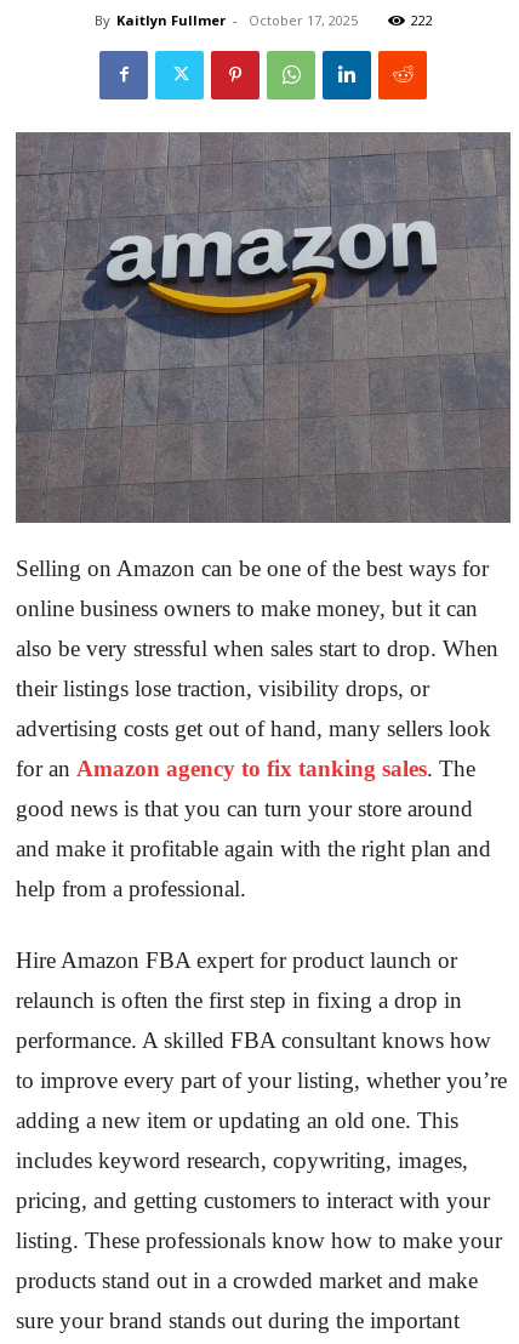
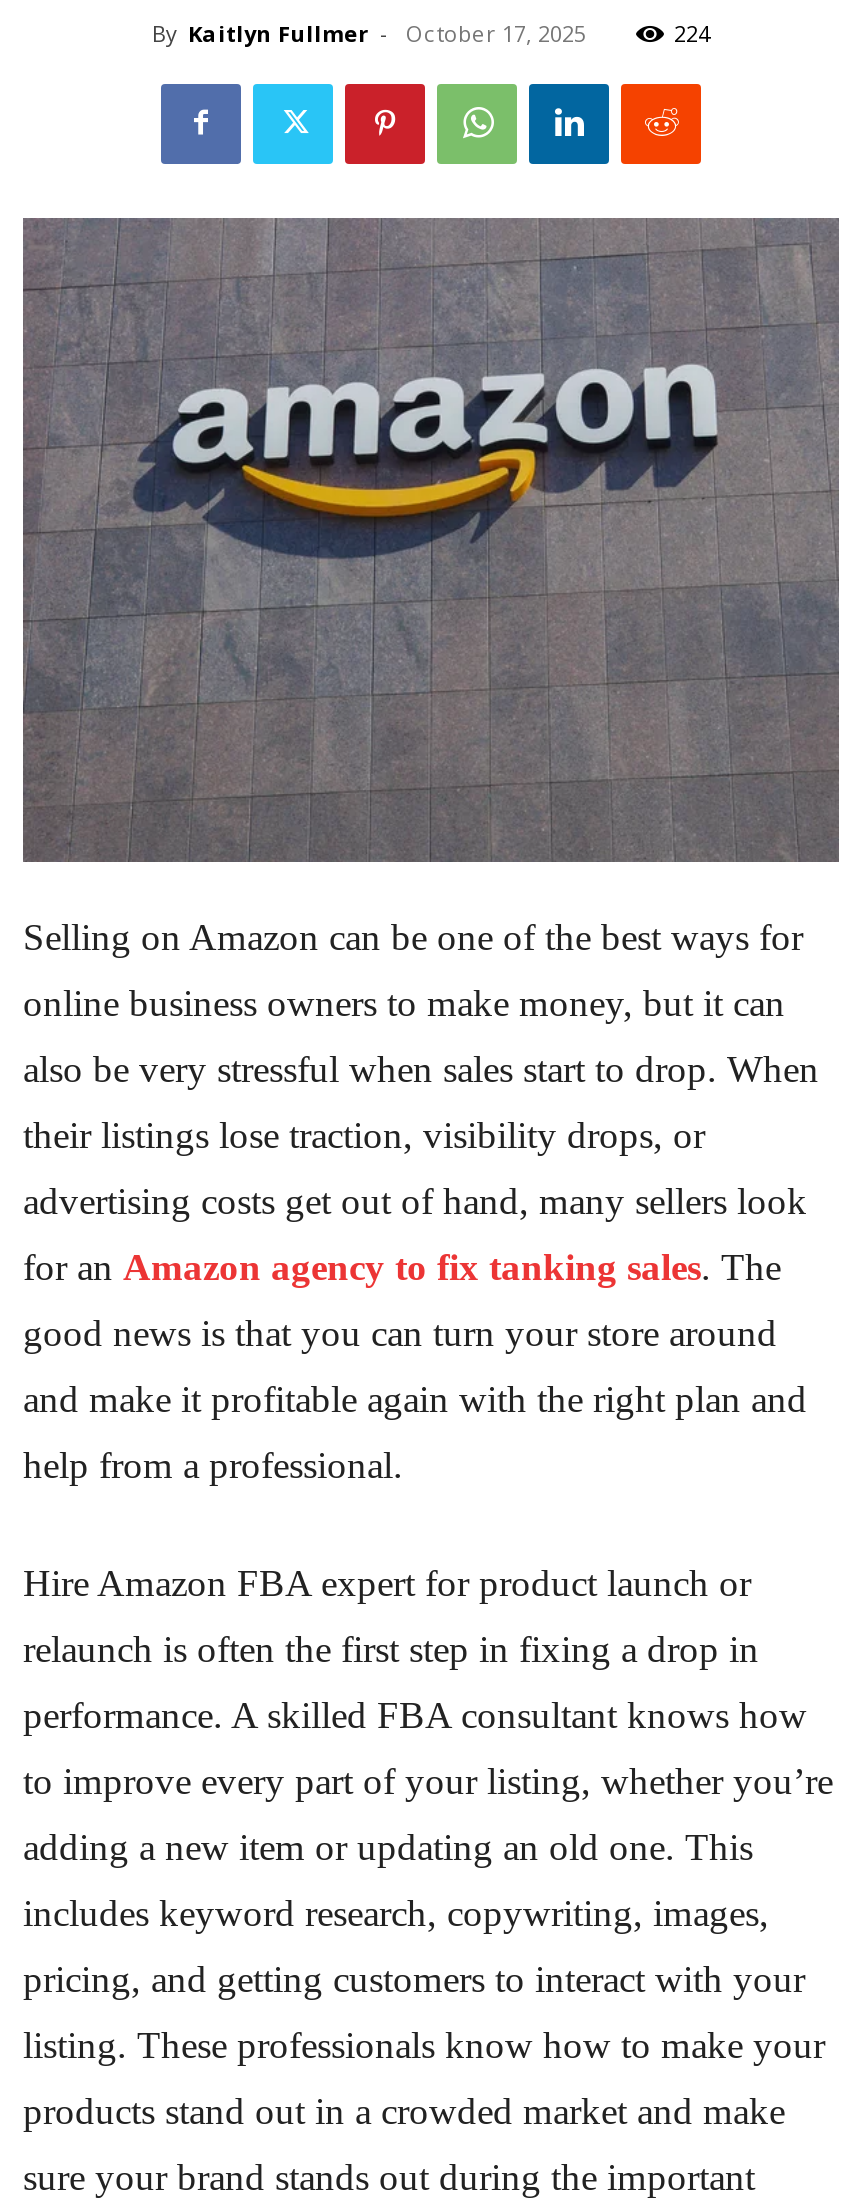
- 222
+ 224
